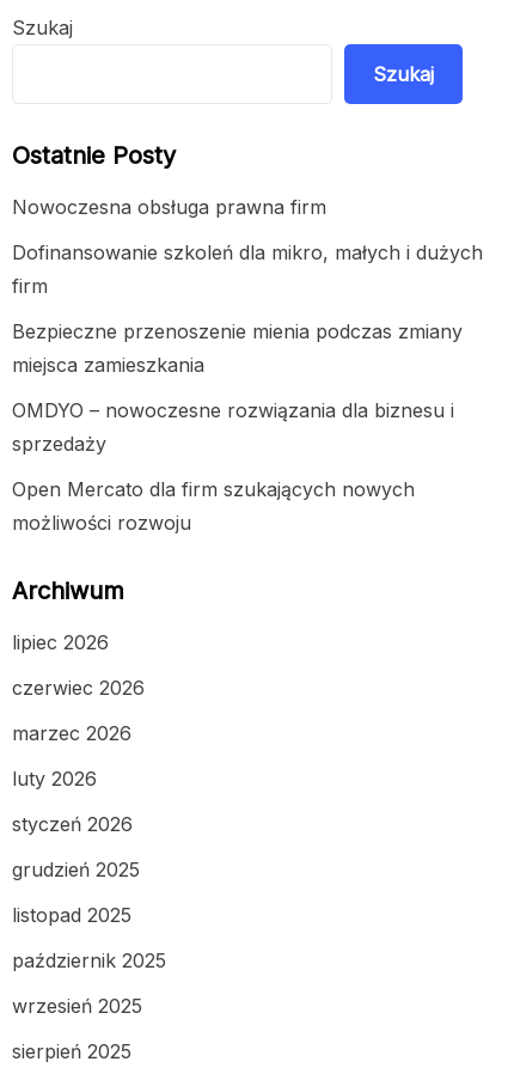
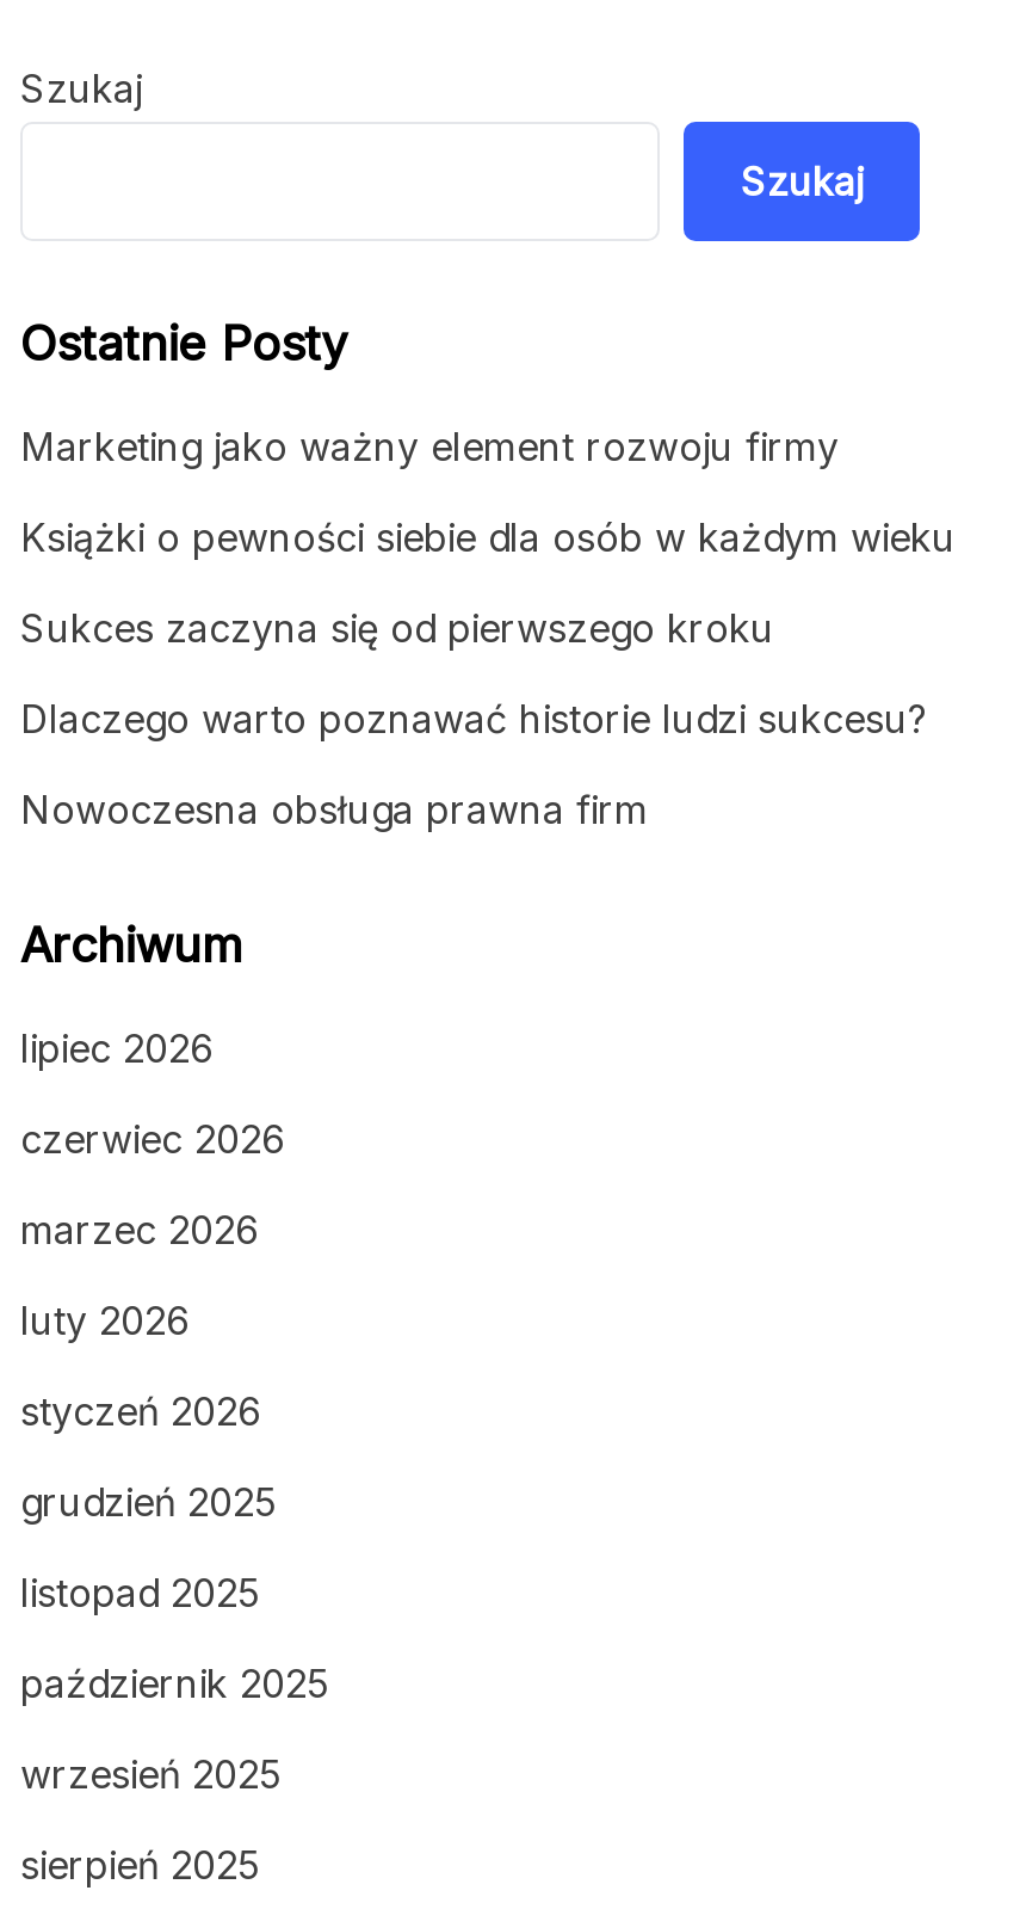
+ Marketing jako ważny element rozwoju firmy
+ Książki o pewności siebie dla osób w każdym wieku
+ Sukces zaczyna się od pierwszego kroku
+ Dlaczego warto poznawać historie ludzi sukcesu?

moved down: Nowoczesna obsługa prawna firm

- Dofinansowanie szkoleń dla mikro, małych i dużych
- firm
- Bezpieczne przenoszenie mienia podczas zmiany
- miejsca zamieszkania
- OMDYO – nowoczesne rozwiązania dla biznesu i
- sprzedaży
- Open Mercato dla firm szukających nowych
- możliwości rozwoju
